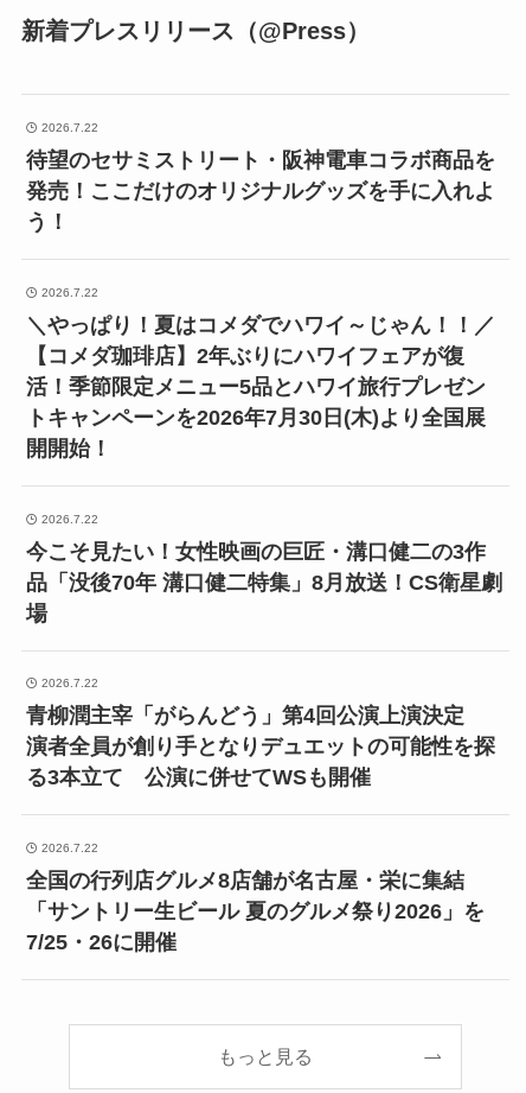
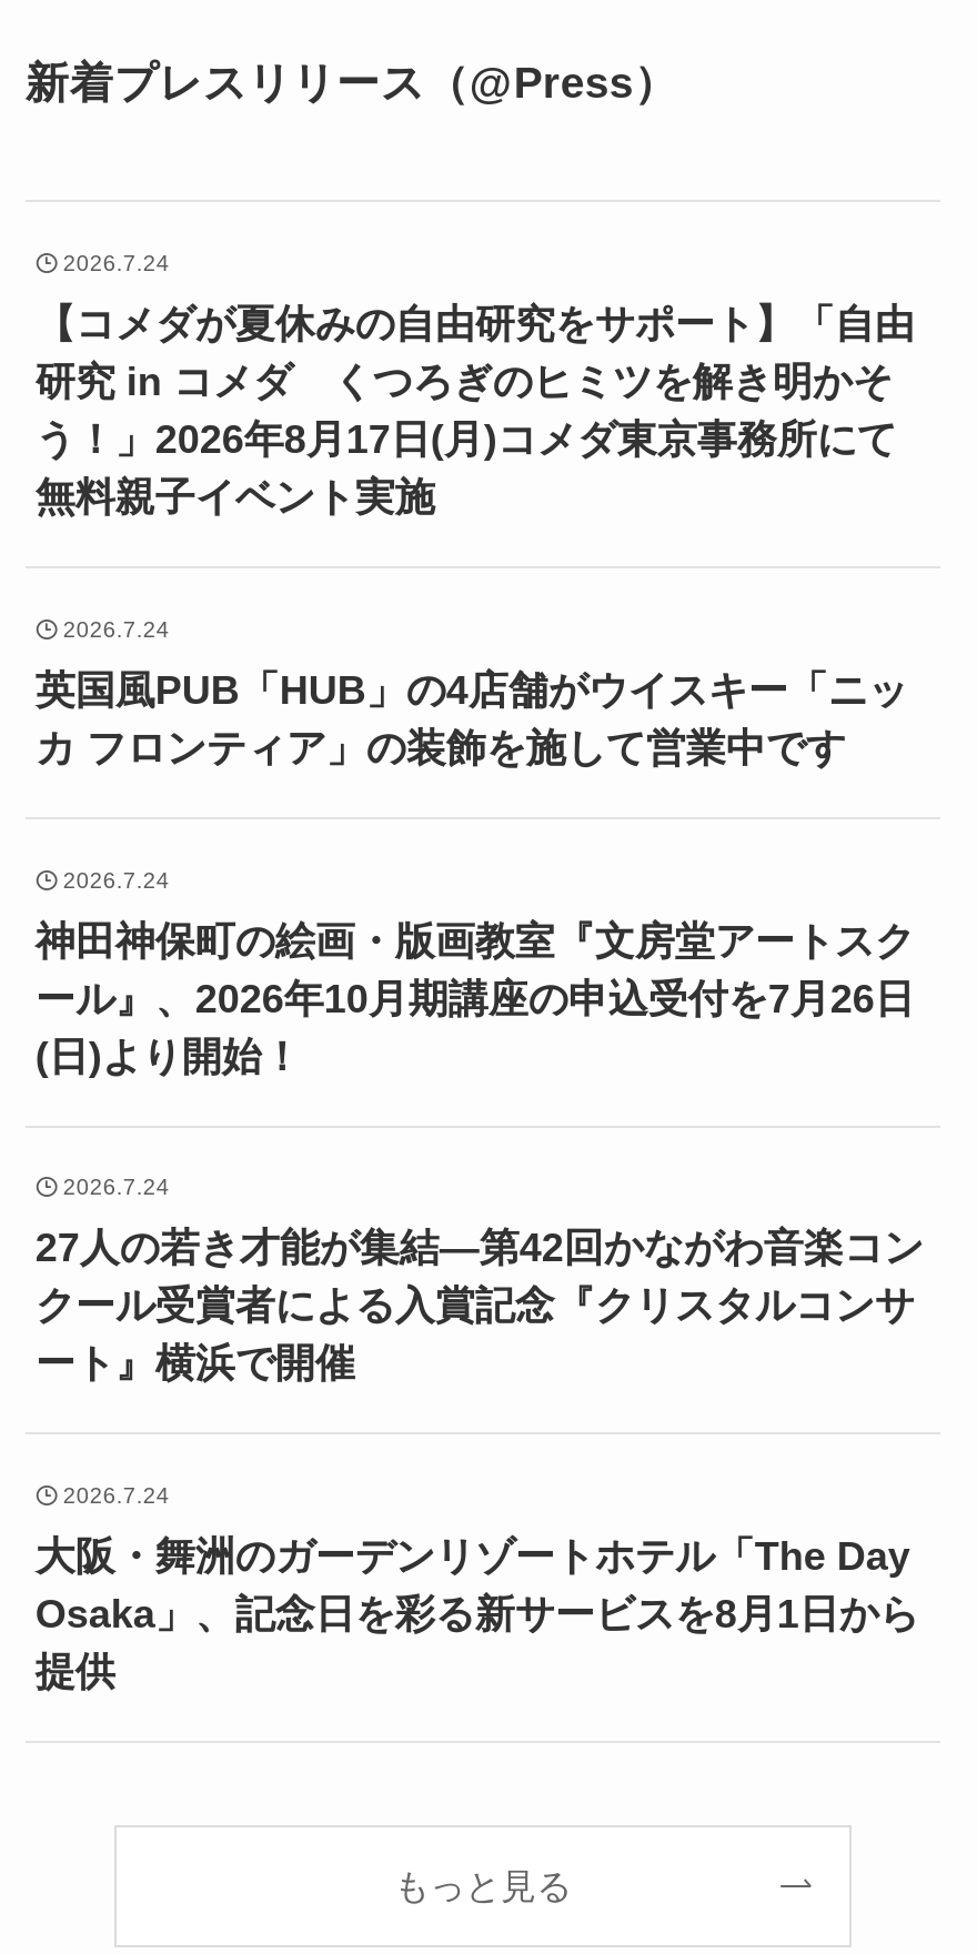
- 2026.7.22
+ 2026.7.24

- 待望のセサミストリート・阪神電車コラボ商品を
- 発売！ここだけのオリジナルグッズを手に入れよ
- う！
+ 【コメダが夏休みの自由研究をサポート】「自由
+ 研究 in コメダ くつろぎのヒミツを解き明かそ
+ う！」2026年8月17日(月)コメダ東京事務所にて
+ 無料親子イベント実施

- 2026.7.22
+ 2026.7.24

- ＼やっぱり！夏はコメダでハワイ～じゃん！！／
- 【コメダ珈琲店】2年ぶりにハワイフェアが復
- 活！季節限定メニュー5品とハワイ旅行プレゼン
- トキャンペーンを2026年7月30日(木)より全国展
- 開開始！
+ 英国風PUB「HUB」の4店舗がウイスキー「ニッ
+ カ フロンティア」の装飾を施して営業中です

- 2026.7.22
+ 2026.7.24

- 今こそ見たい！女性映画の巨匠・溝口健二の3作
- 品「没後70年 溝口健二特集」8月放送！CS衛星劇
- 場
+ 神田神保町の絵画・版画教室『文房堂アートスク
+ ール』、2026年10月期講座の申込受付を7月26日
+ (日)より開始！

- 2026.7.22
+ 2026.7.24

- 青柳潤主宰「がらんどう」第4回公演上演決定
- 演者全員が創り手となりデュエットの可能性を探
- る3本立て 公演に併せてWSも開催
+ 27人の若き才能が集結—第42回かながわ音楽コン
+ クール受賞者による入賞記念『クリスタルコンサ
+ ート』横浜で開催

- 2026.7.22
+ 2026.7.24

- 全国の行列店グルメ8店舗が名古屋・栄に集結
- 「サントリー生ビール 夏のグルメ祭り2026」を
- 7/25・26に開催
+ 大阪・舞洲のガーデンリゾートホテル「The Day
+ Osaka」、記念日を彩る新サービスを8月1日から
+ 提供
